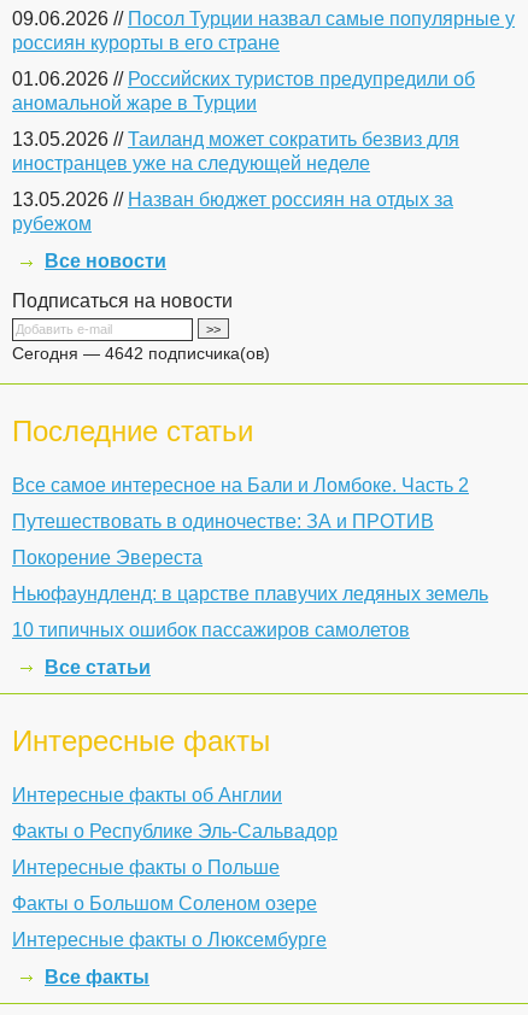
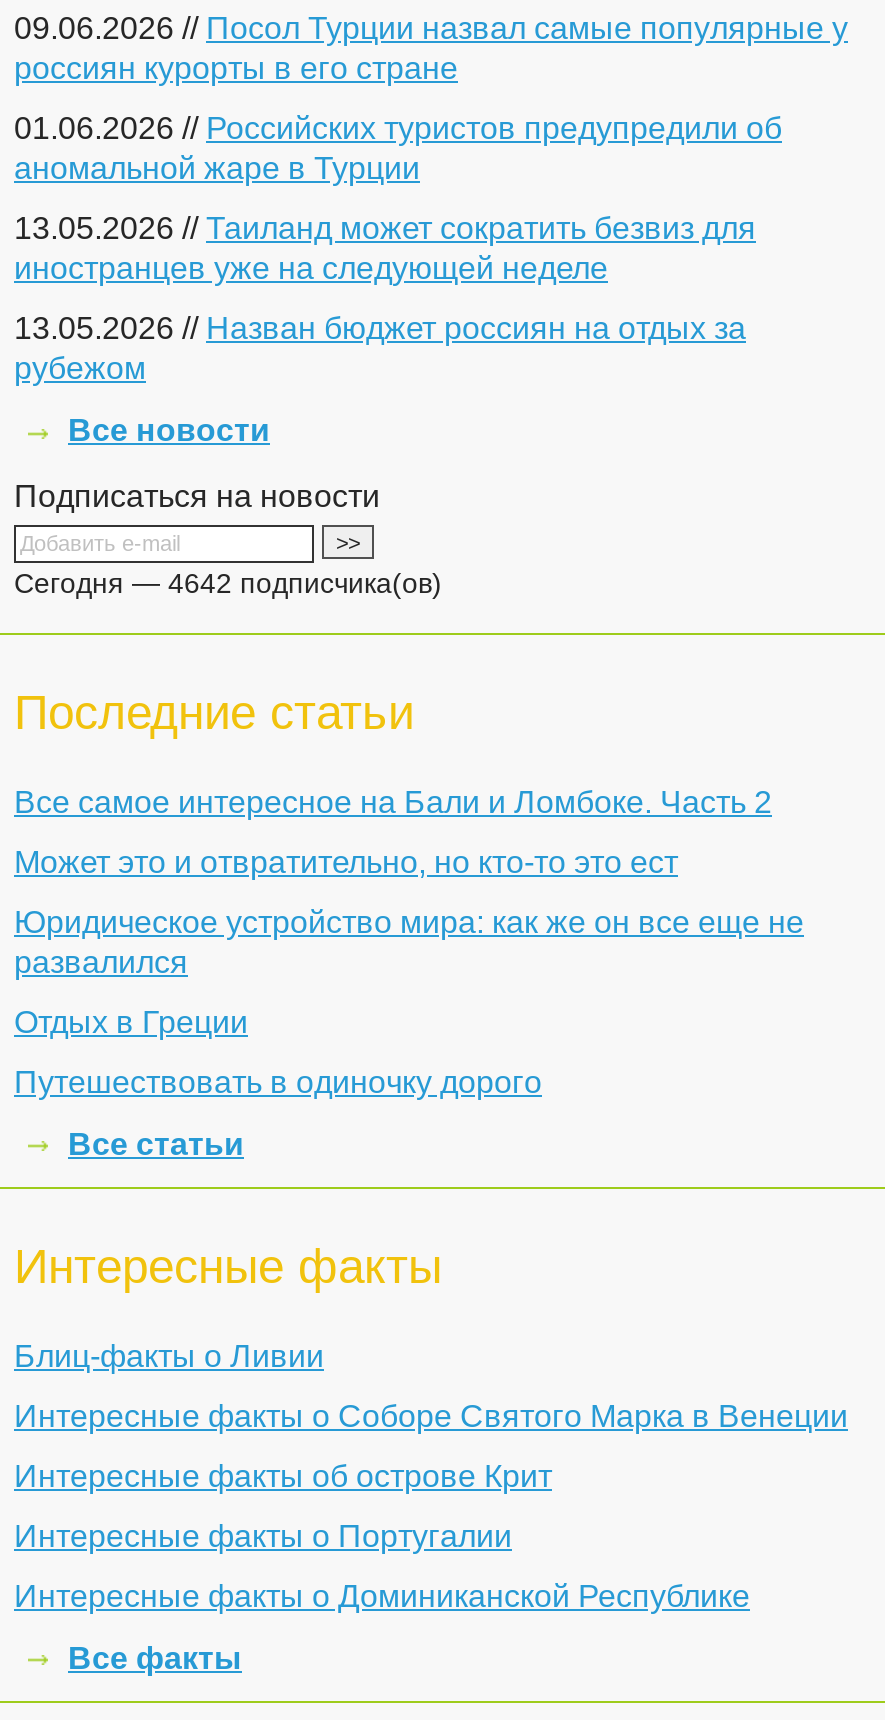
- Путешествовать в одиночестве: ЗА и ПРОТИВ
+ Может это и отвратительно, но кто-то это ест

- Покорение Эвереста
+ Юридическое устройство мира: как же он все еще не
+ развалился

- Ньюфаундленд: в царстве плавучих ледяных земель
+ Отдых в Греции

- 10 типичных ошибок пассажиров самолетов
+ Путешествовать в одиночку дорого

- Интересные факты об Англии
+ Блиц-факты о Ливии

- Факты о Республике Эль-Сальвадор
+ Интересные факты о Соборе Святого Марка в Венеции

- Интересные факты о Польше
+ Интересные факты об острове Крит

- Факты о Большом Соленом озере
+ Интересные факты о Португалии

- Интересные факты о Люксембурге
+ Интересные факты о Доминиканской Республике
